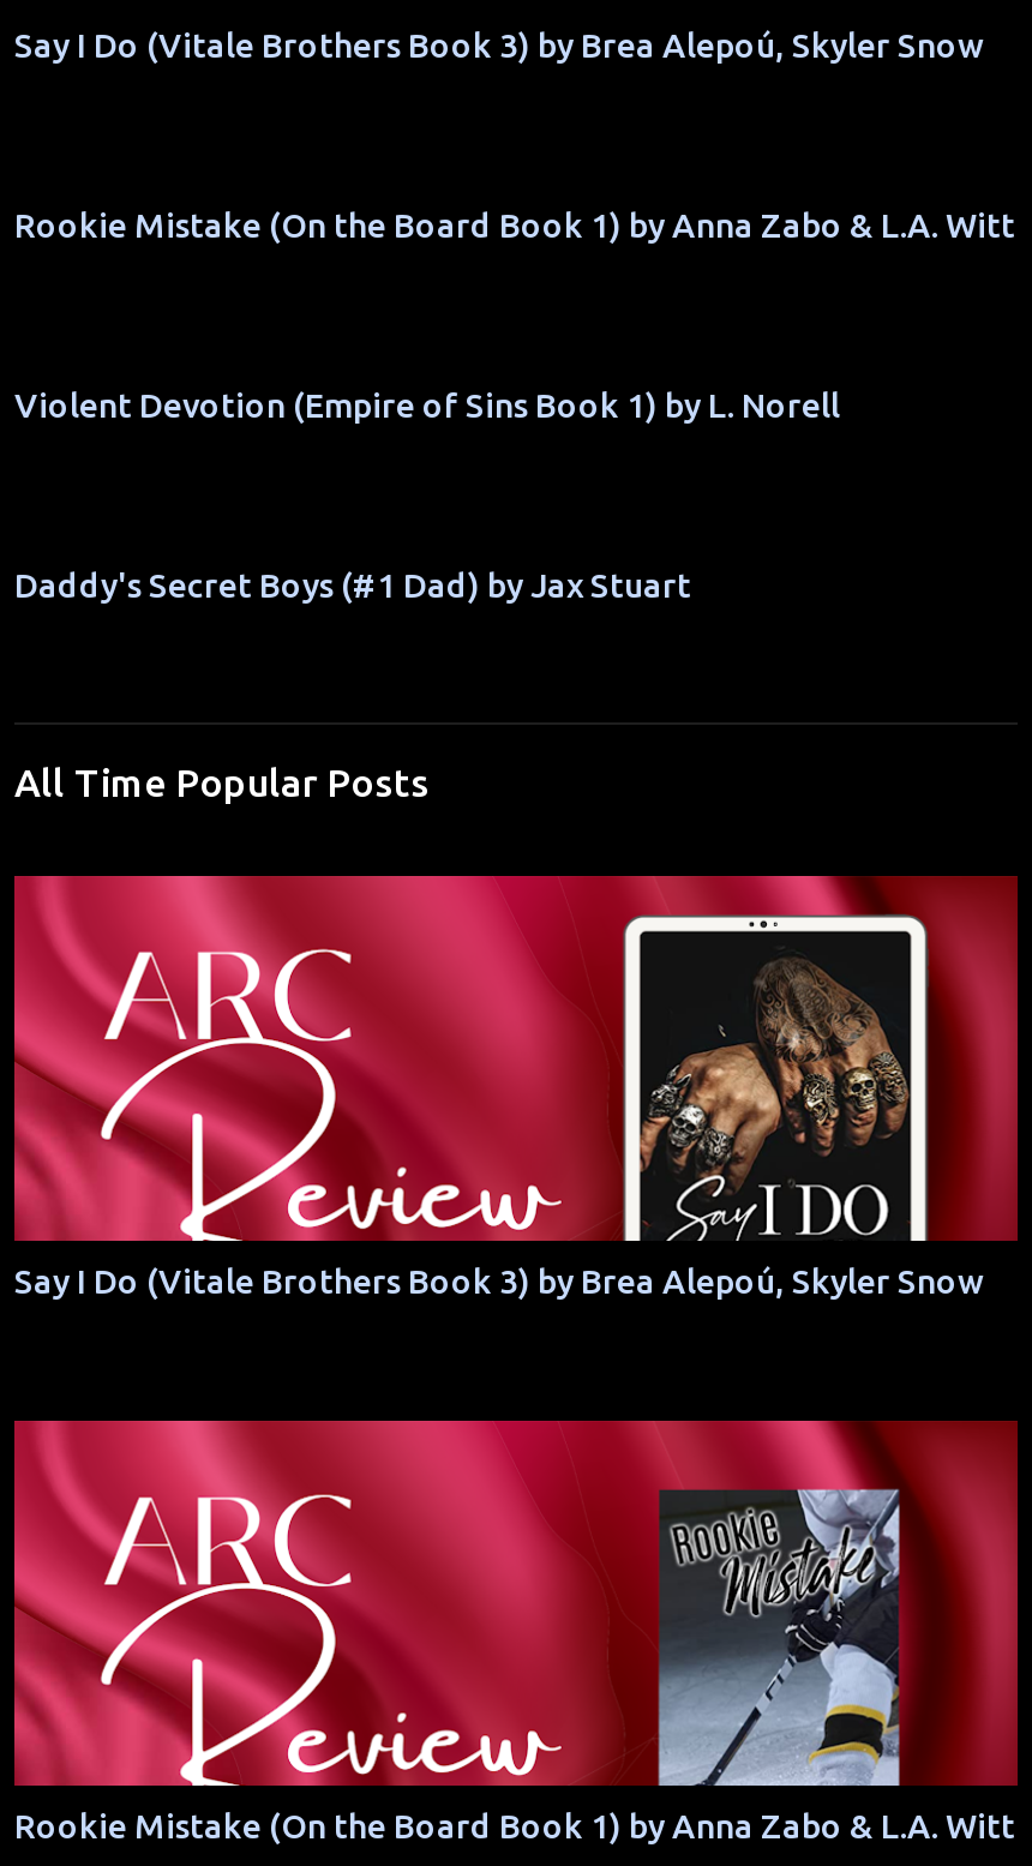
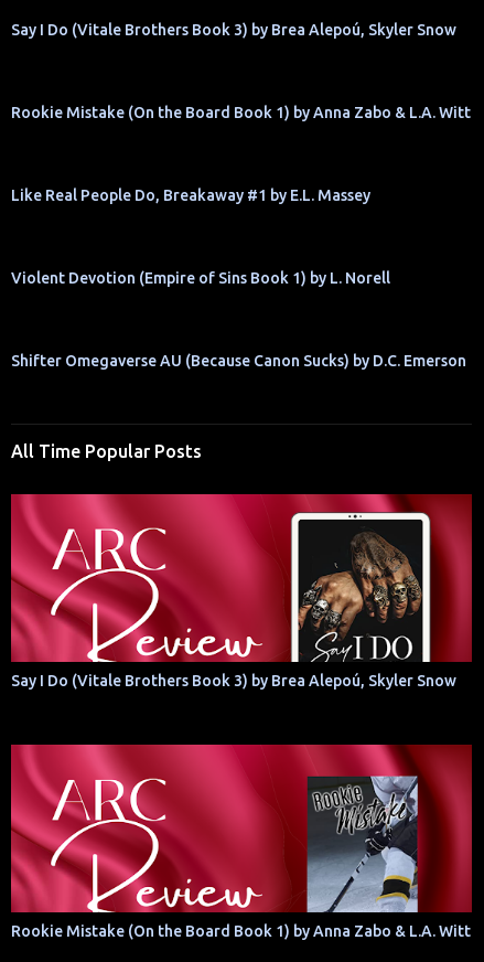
+ Like Real People Do, Breakaway #1 by E.L. Massey

- Daddy's Secret Boys (#1 Dad) by Jax Stuart
+ Shifter Omegaverse AU (Because Canon Sucks) by D.C. Emerson
